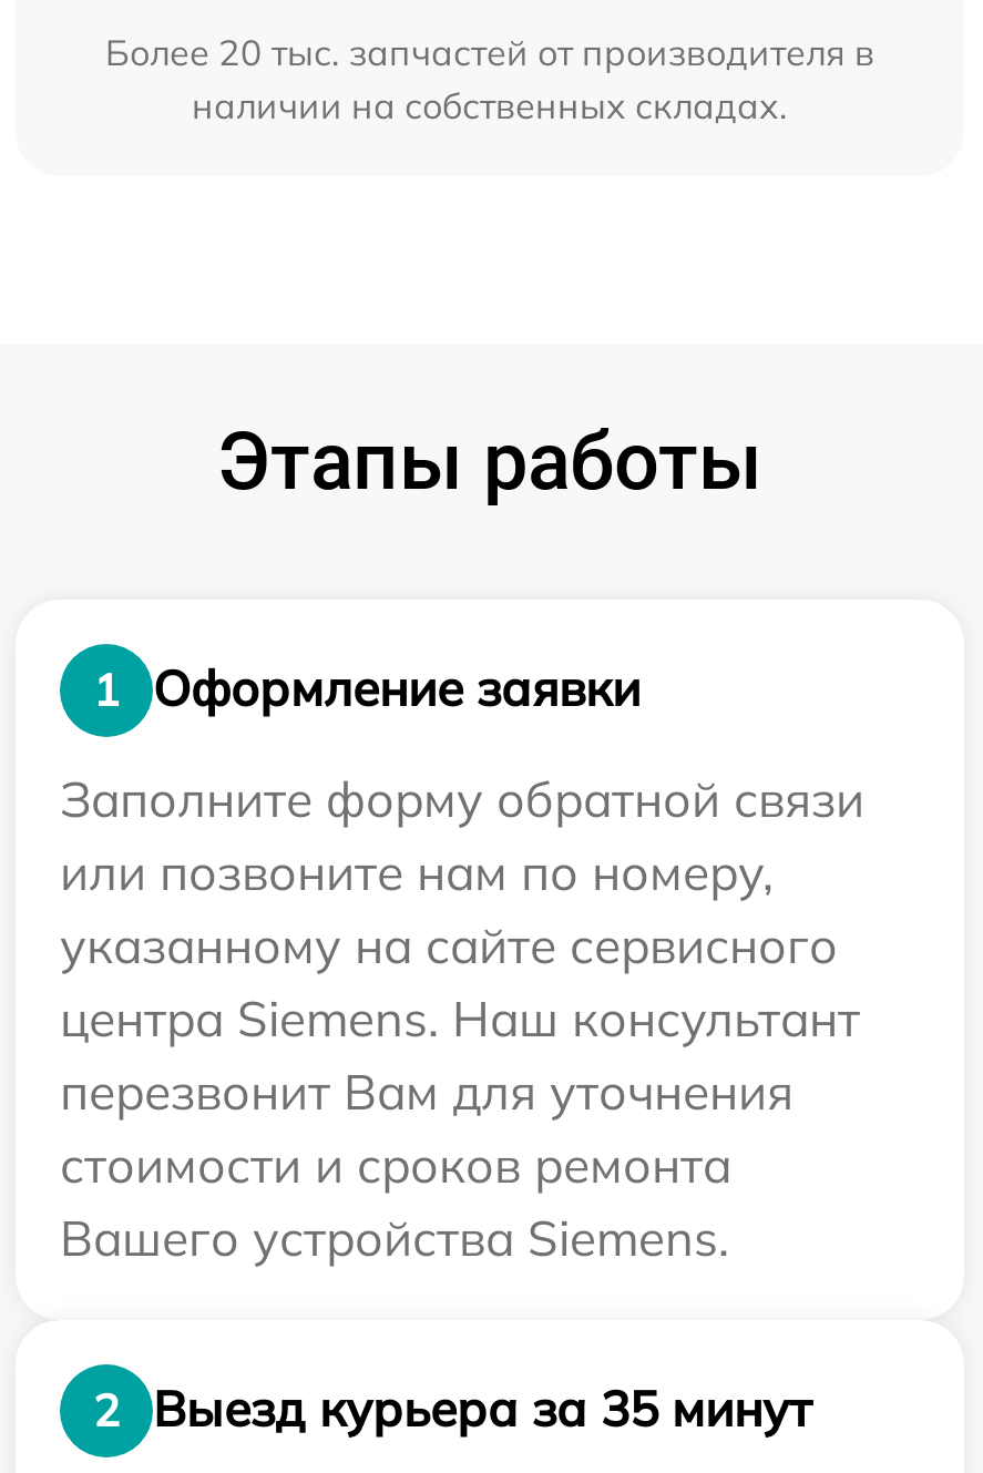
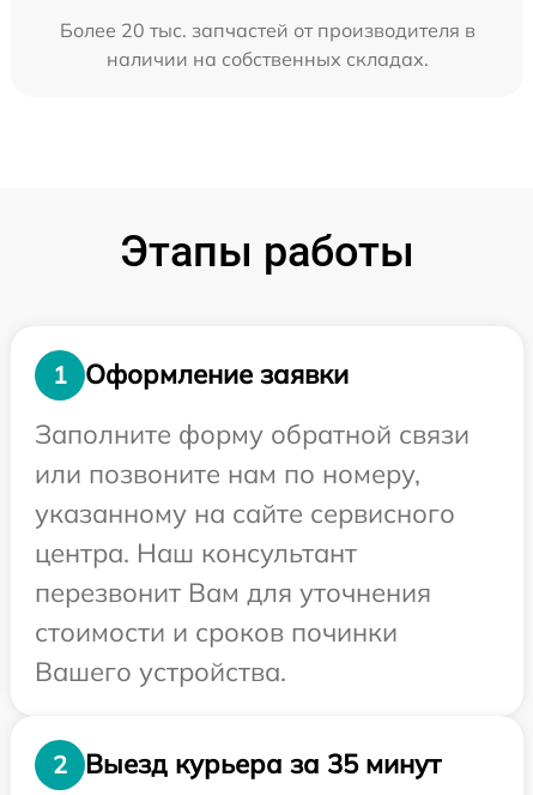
- центра Siemens. Наш консультант
+ центра. Наш консультант

- стоимости и сроков ремонта
- Вашего устройства Siemens.
+ стоимости и сроков починки
+ Вашего устройства.
